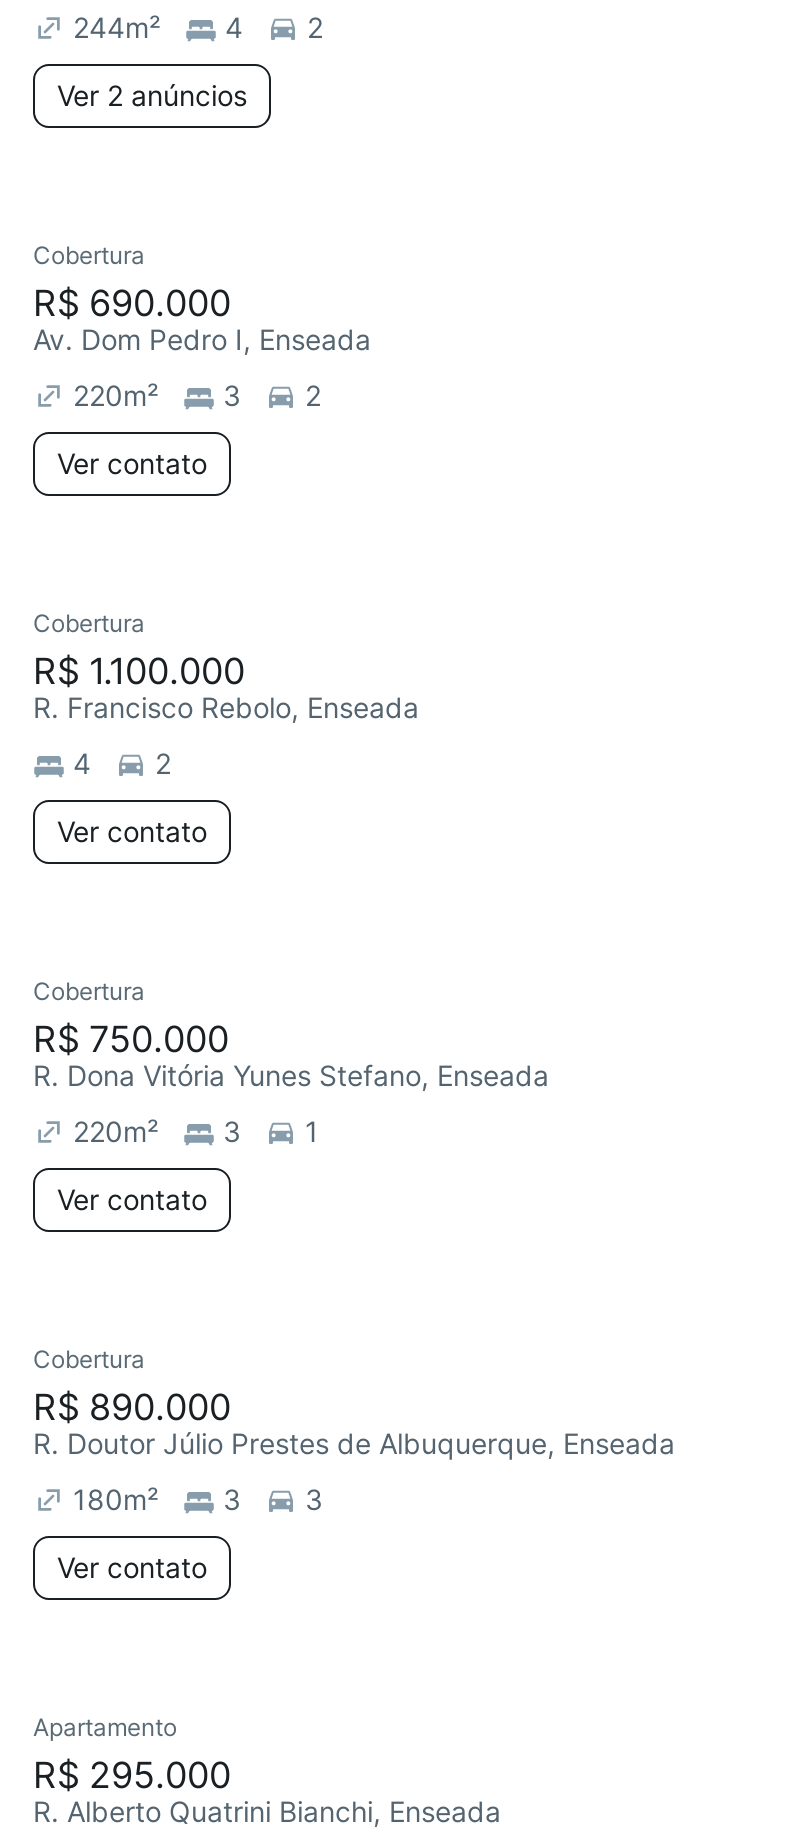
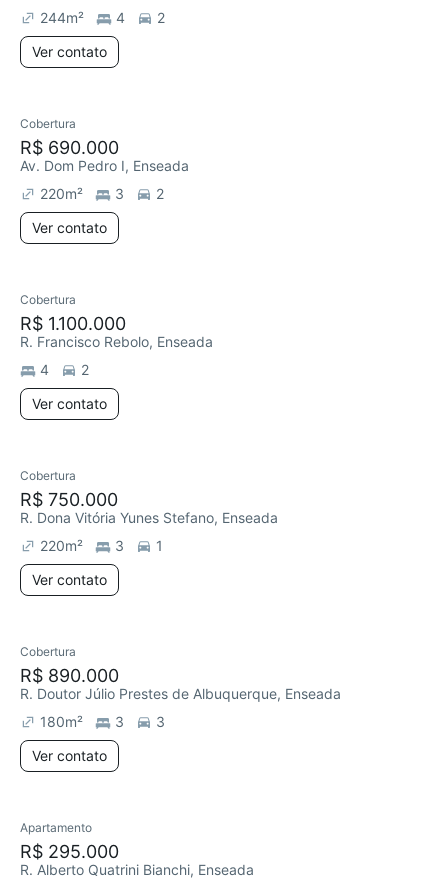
- Ver 2 anúncios
+ Ver contato
